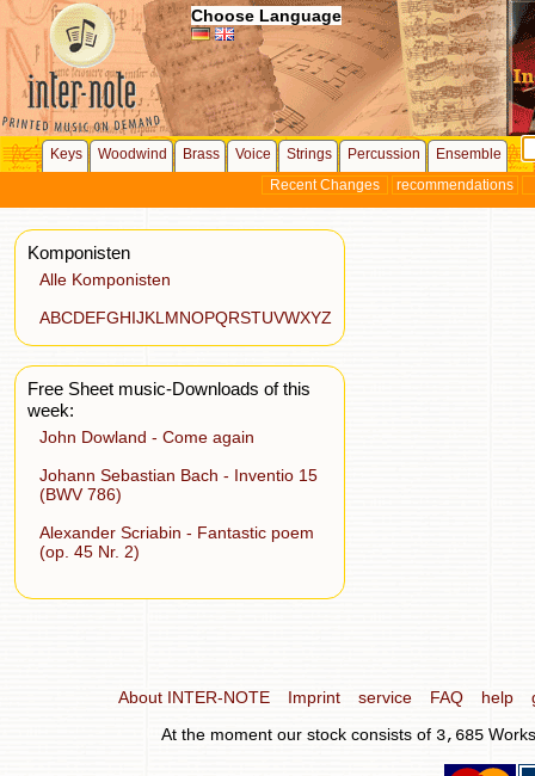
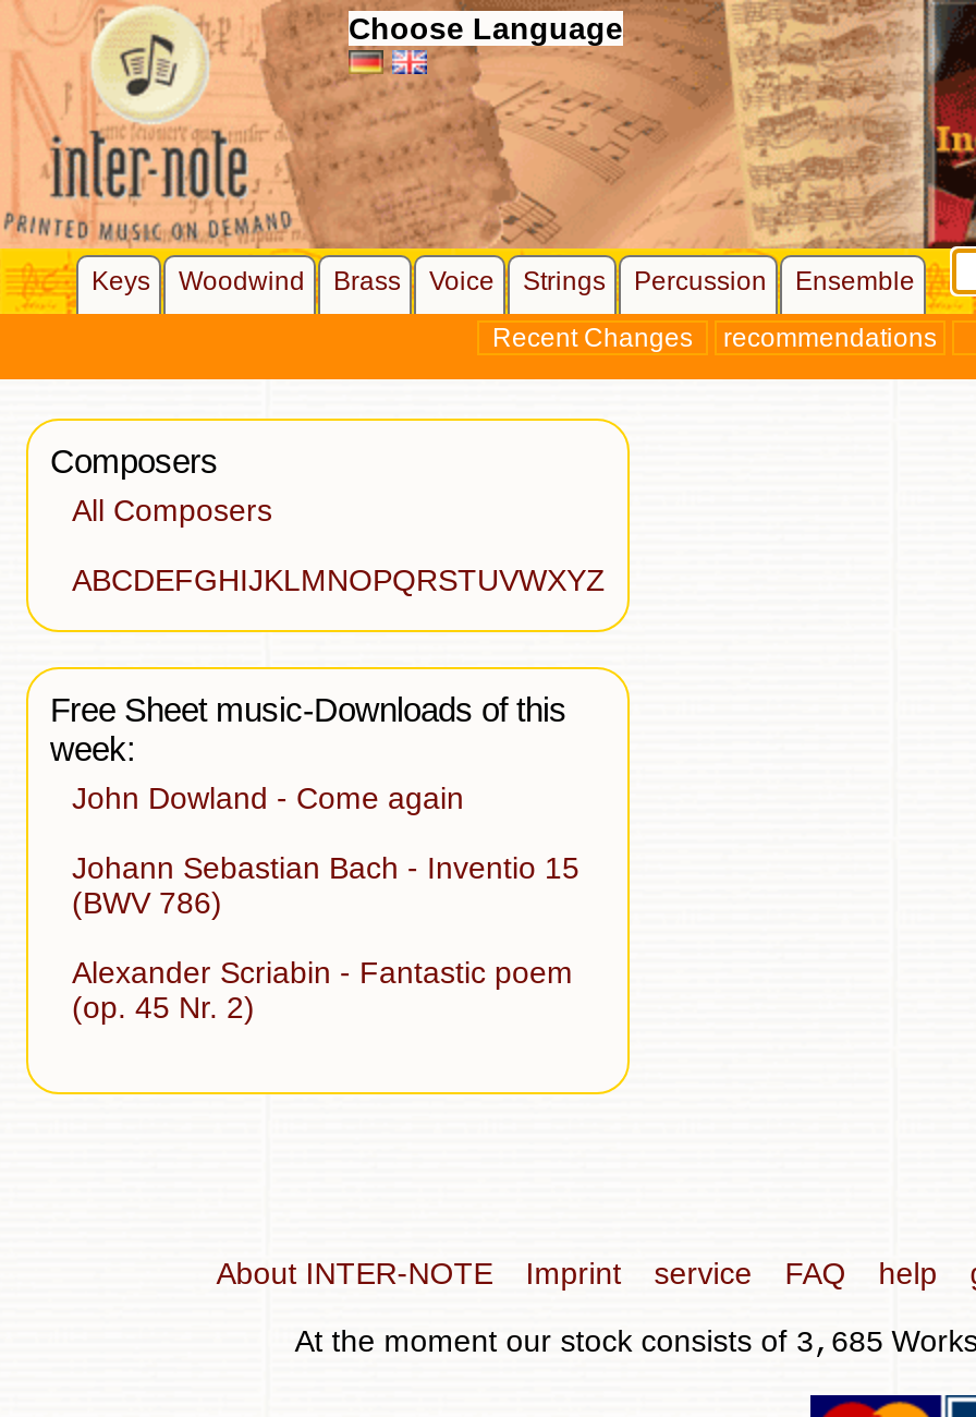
- Komponisten
- Alle Komponisten
+ Composers
+ All Composers
